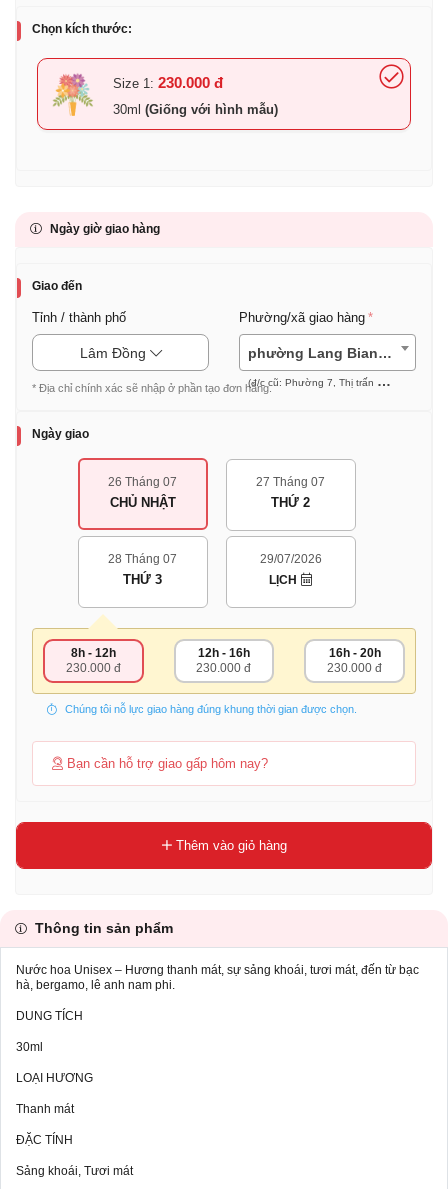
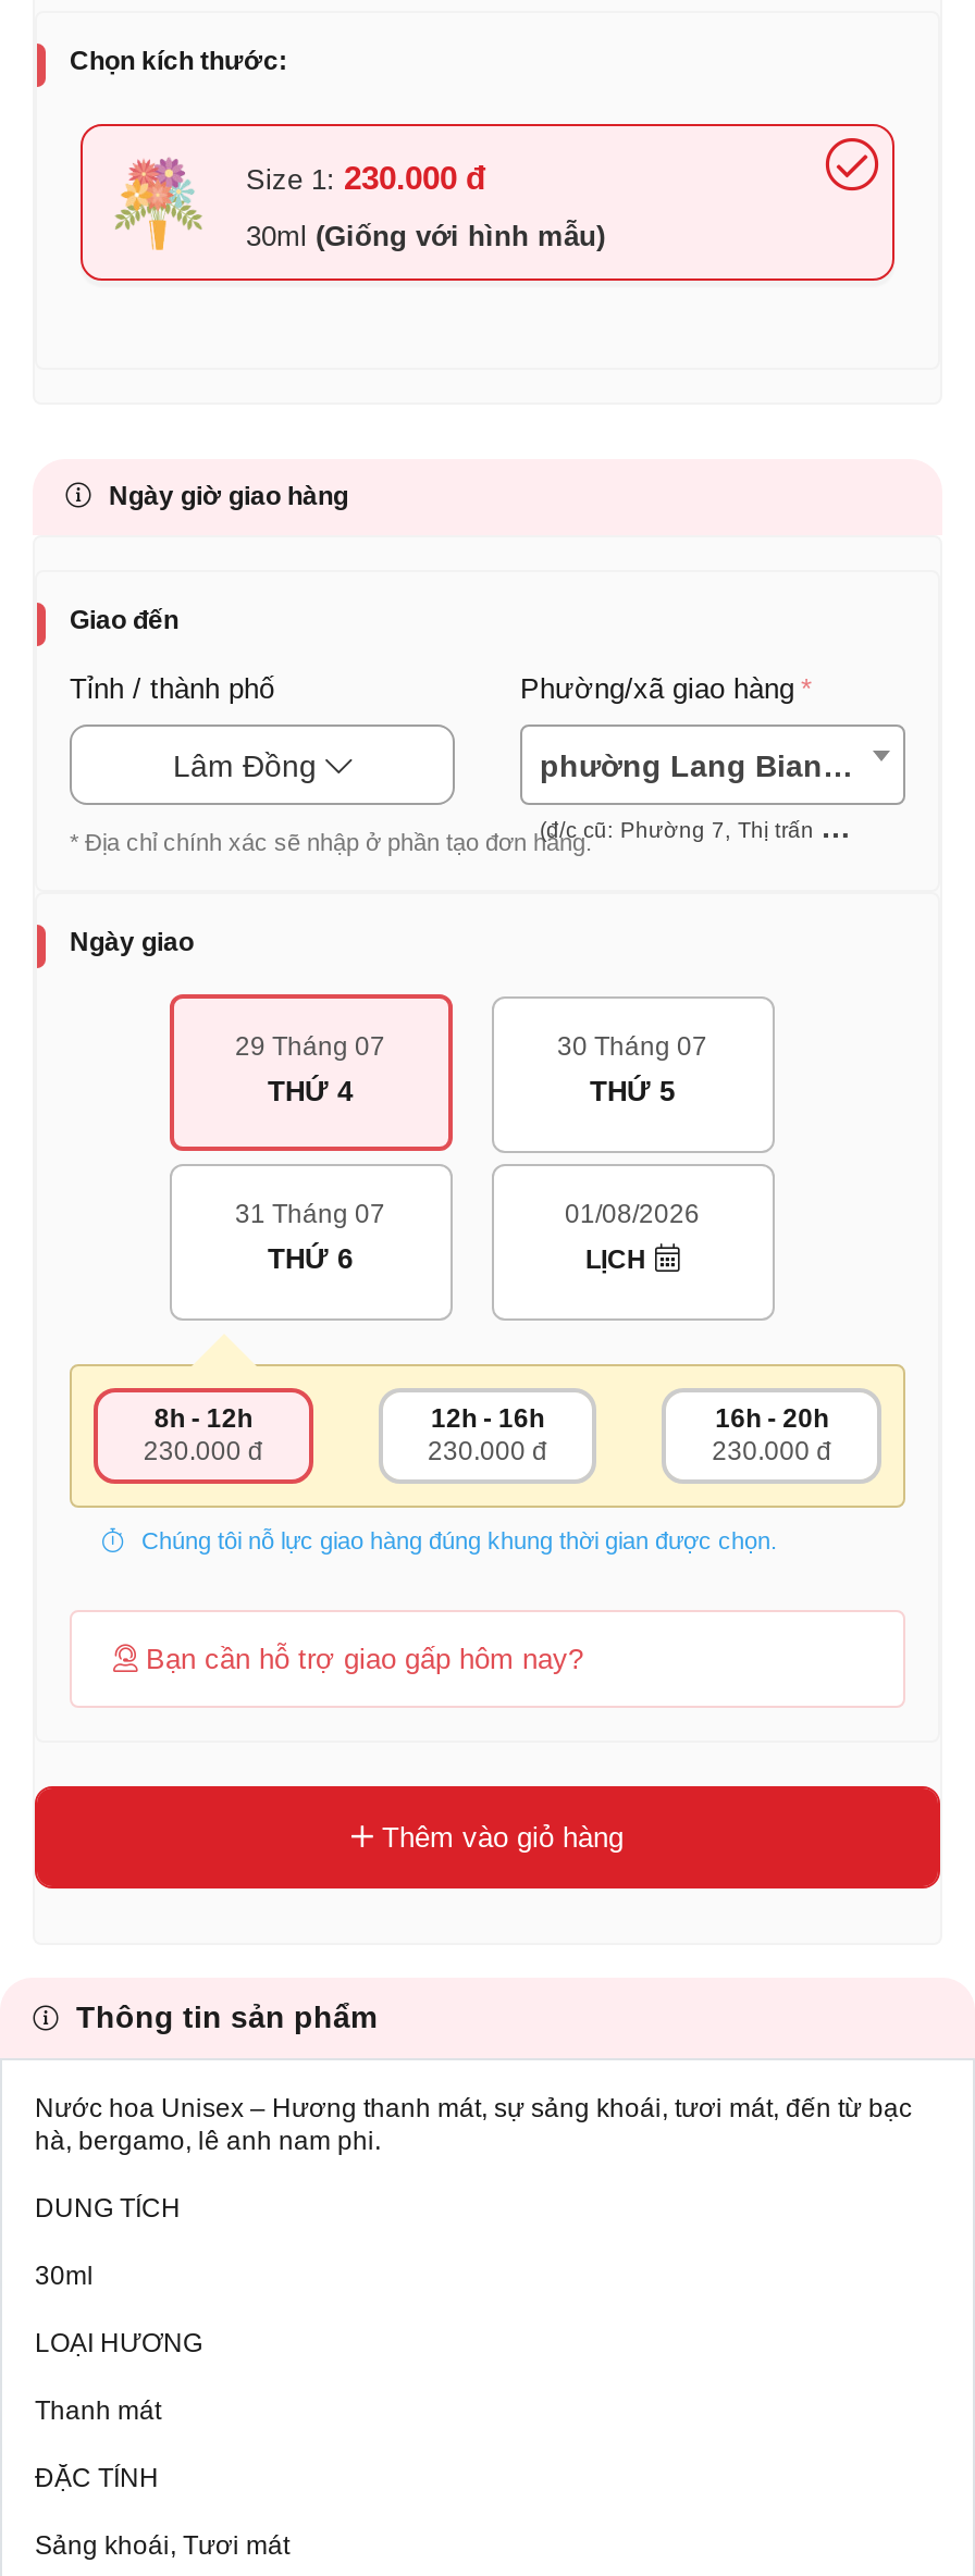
- 26 Tháng 07
- CHỦ NHẬT
+ 29 Tháng 07
+ THỨ 4

- 27 Tháng 07
- THỨ 2
+ 30 Tháng 07
+ THỨ 5

- 28 Tháng 07
- THỨ 3
+ 31 Tháng 07
+ THỨ 6

- 29/07/2026
+ 01/08/2026
